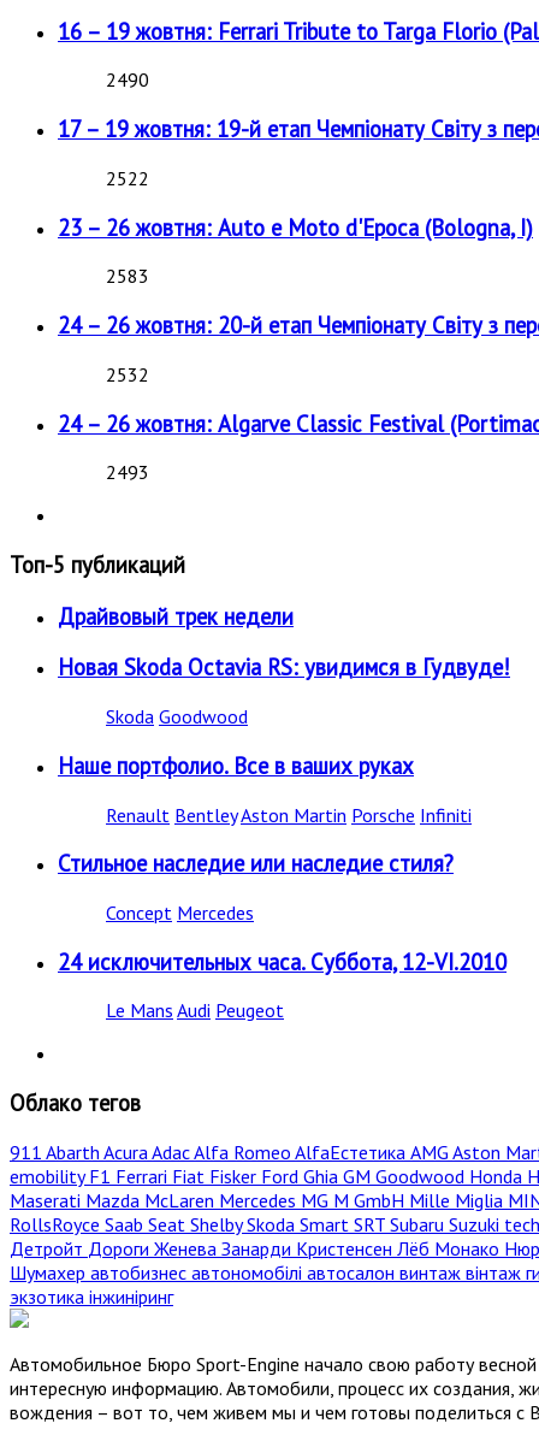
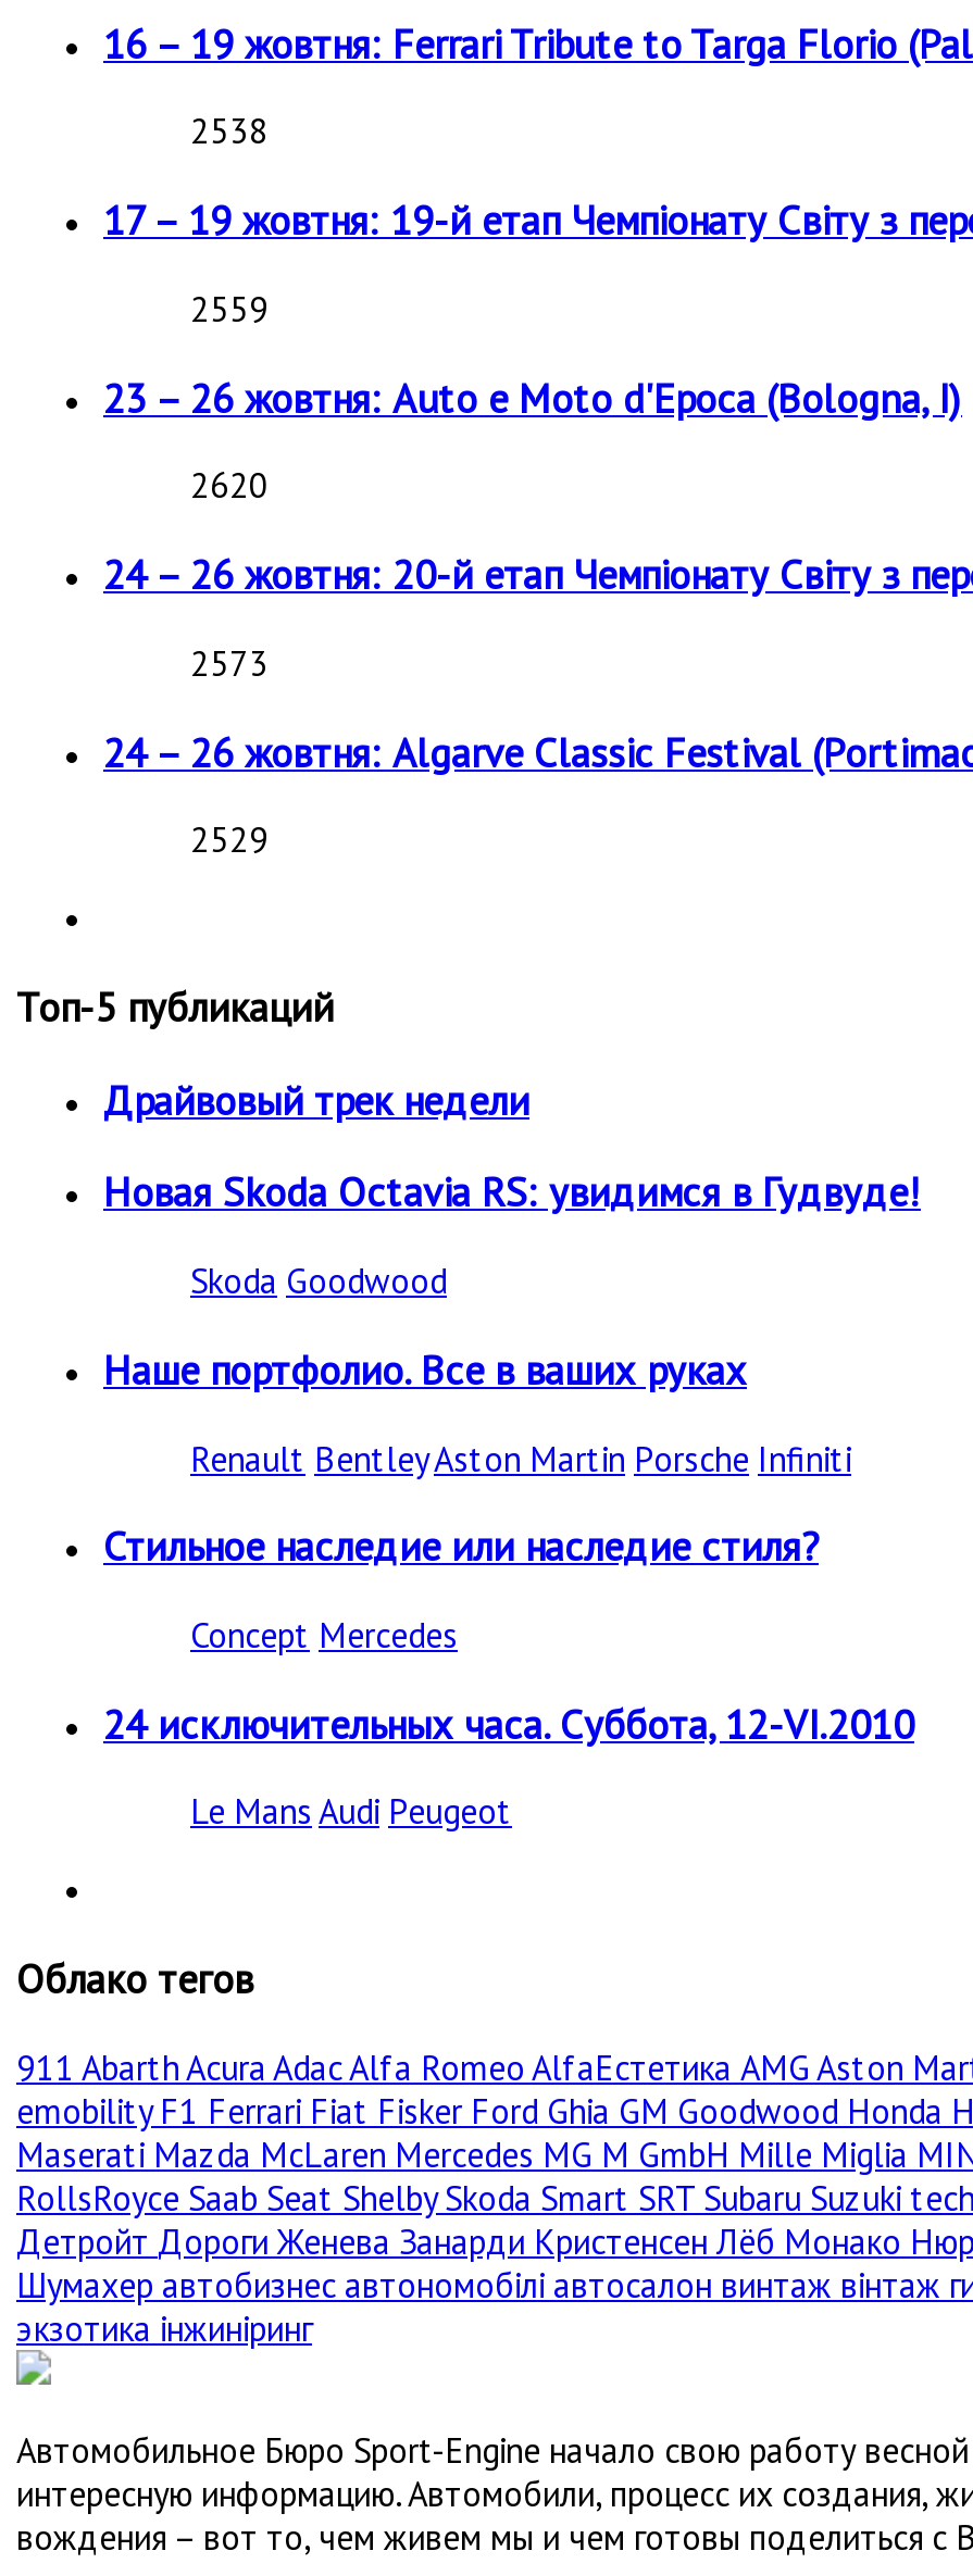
- 2490
+ 2538

- 2522
+ 2559

- 2583
+ 2620

- 2532
+ 2573

- 2493
+ 2529
